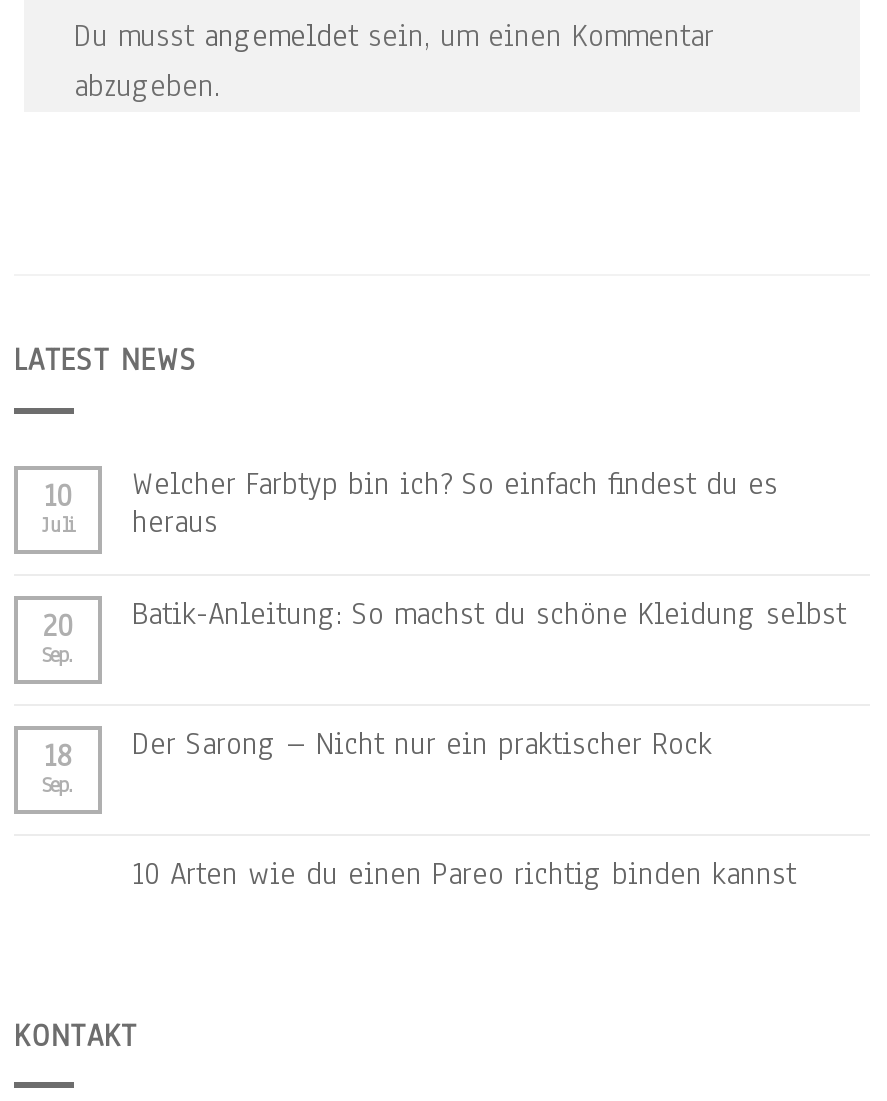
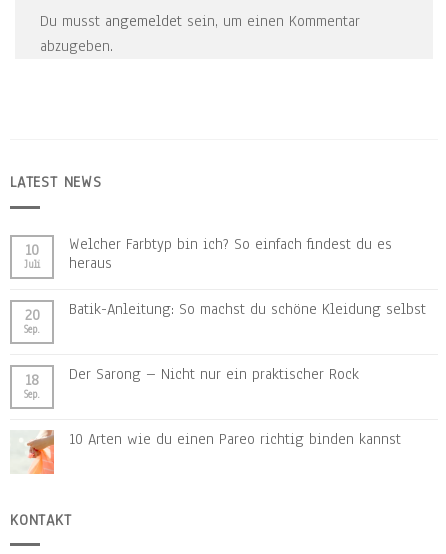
+ [image]
